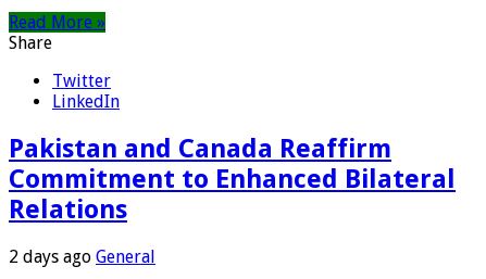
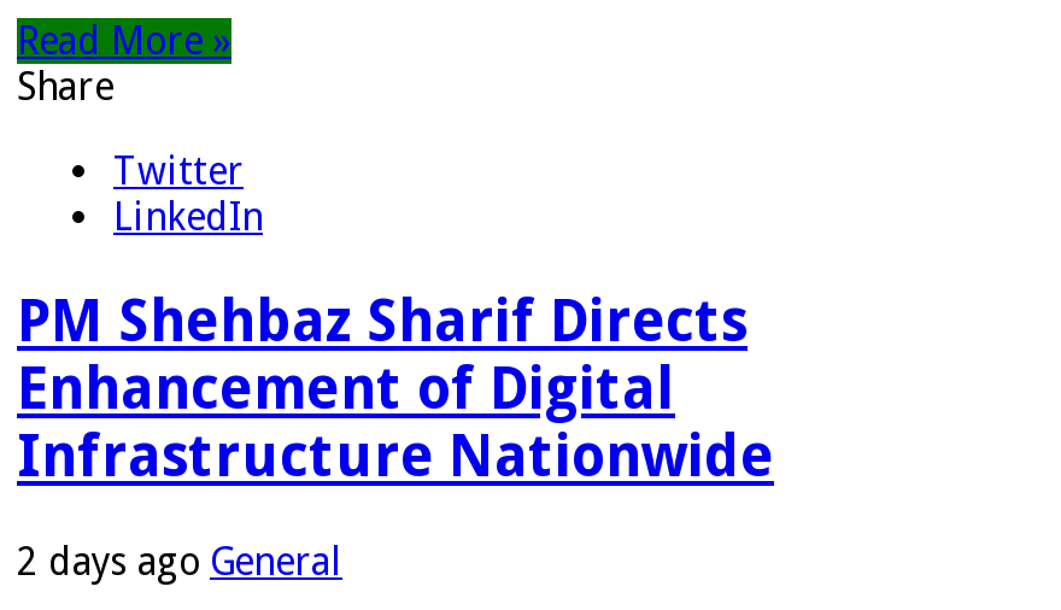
- Pakistan and Canada Reaffirm
- Commitment to Enhanced Bilateral
- Relations
+ PM Shehbaz Sharif Directs
+ Enhancement of Digital
+ Infrastructure Nationwide
